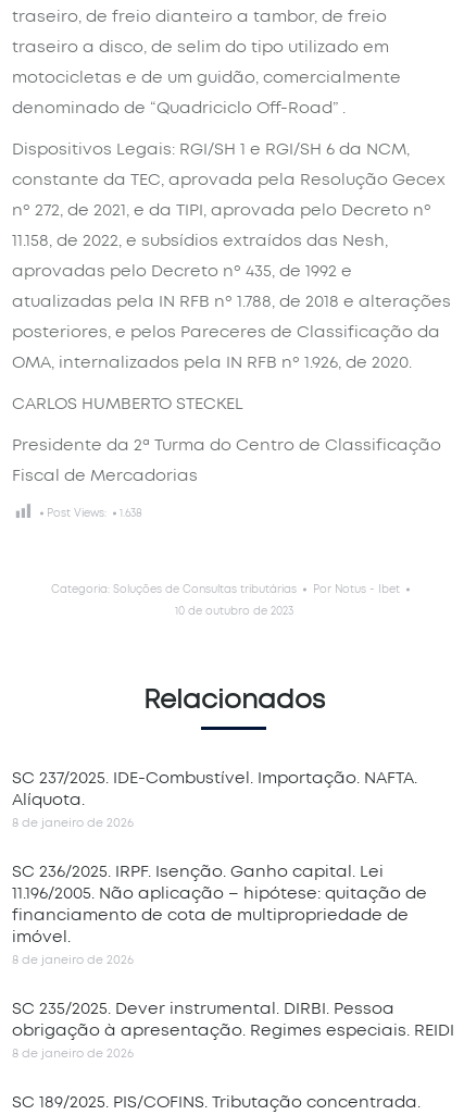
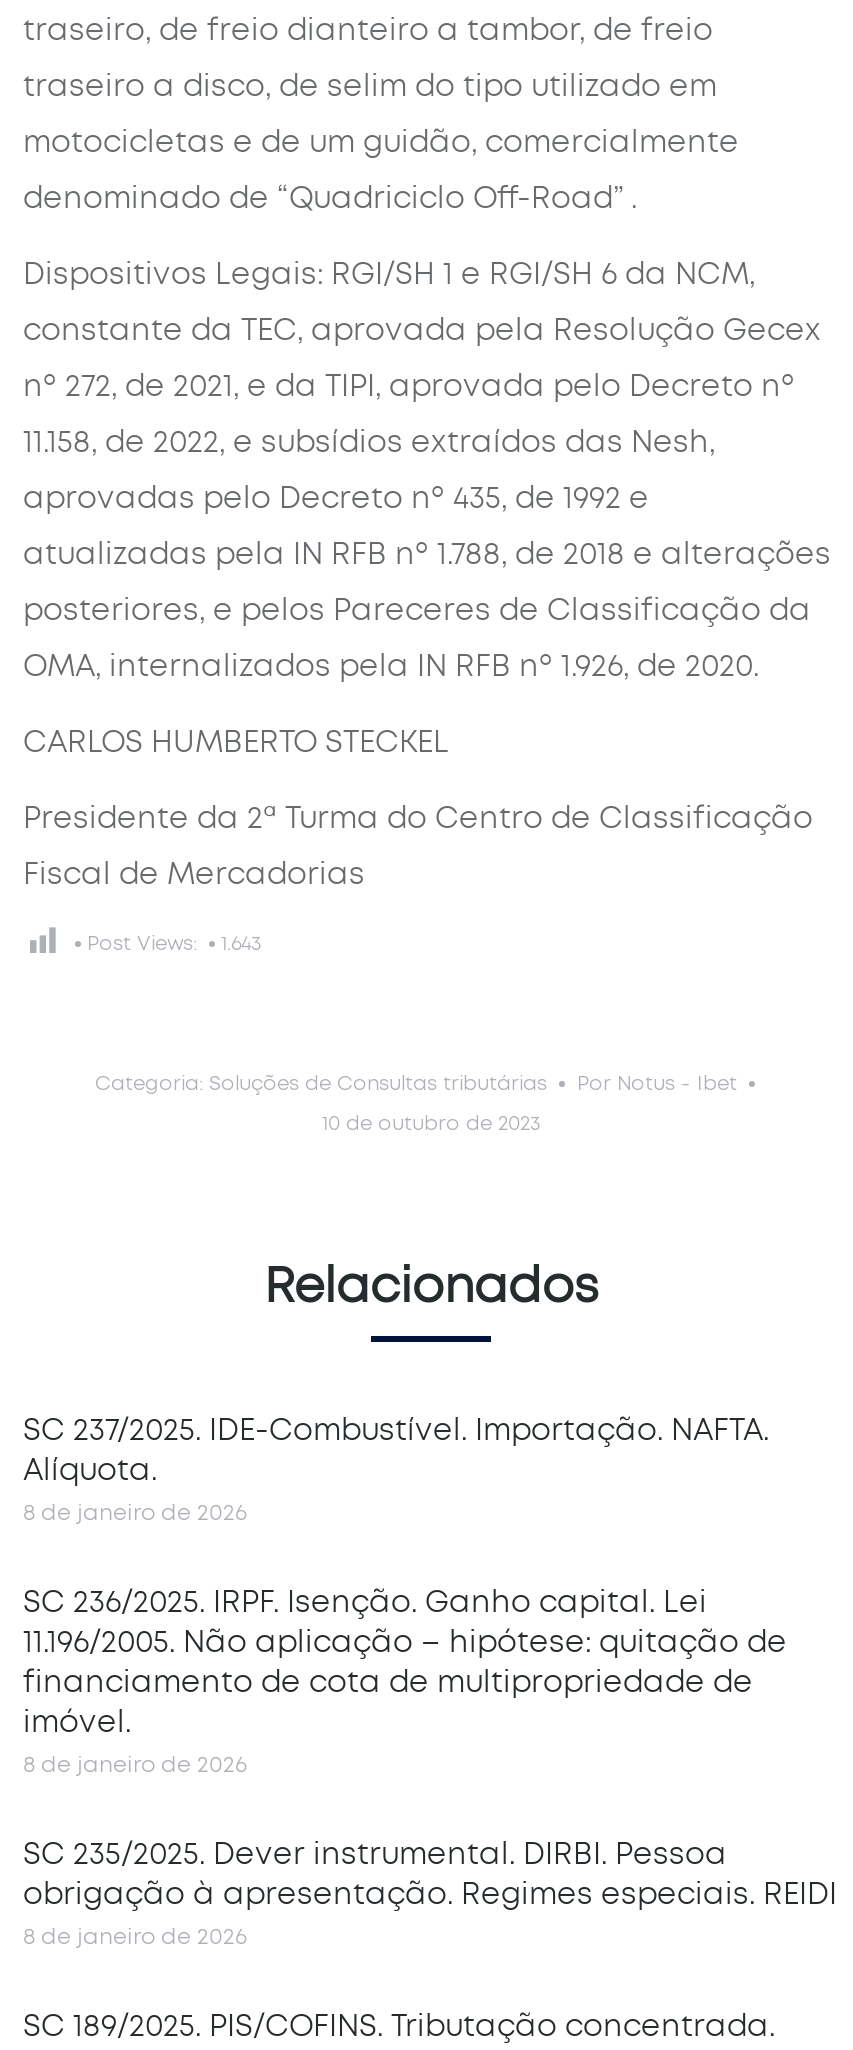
- Post Views: 1.638
+ Post Views: 1.643
